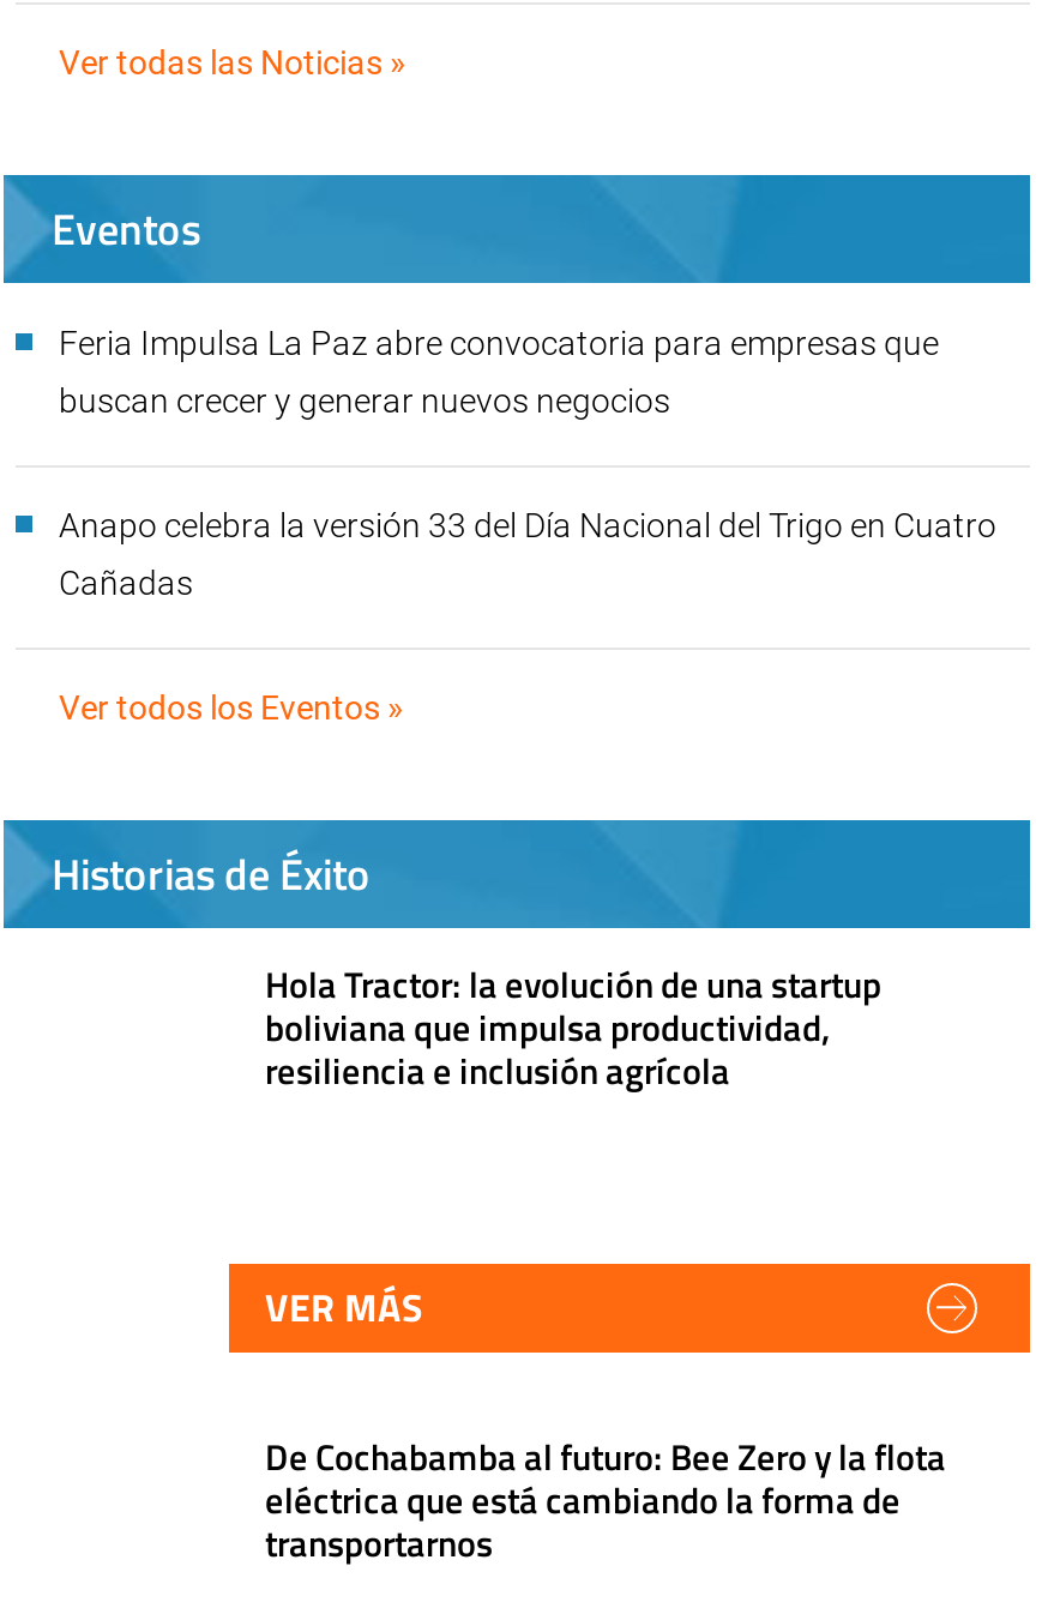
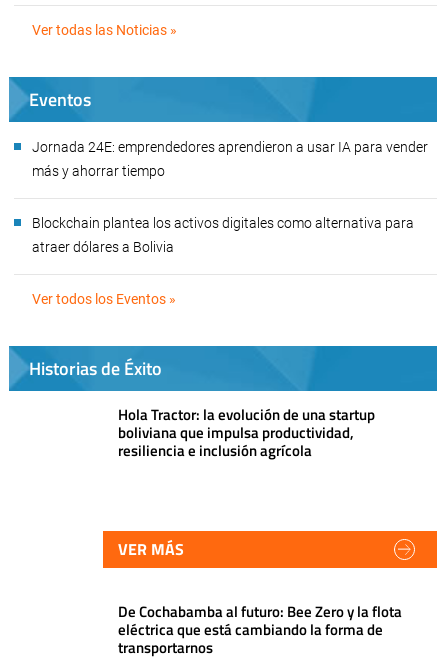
- Feria Impulsa La Paz abre convocatoria para empresas que
+ Jornada 24E: emprendedores aprendieron a usar IA para vender

- buscan crecer y generar nuevos negocios
+ más y ahorrar tiempo

- Anapo celebra la versión 33 del Día Nacional del Trigo en Cuatro
+ Blockchain plantea los activos digitales como alternativa para

- Cañadas
+ atraer dólares a Bolivia
